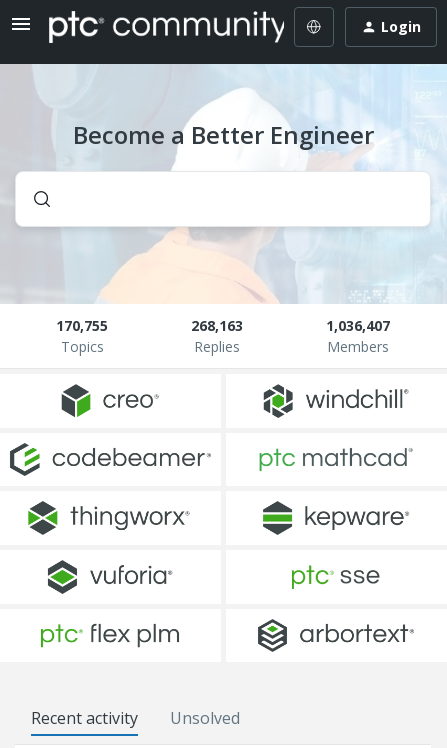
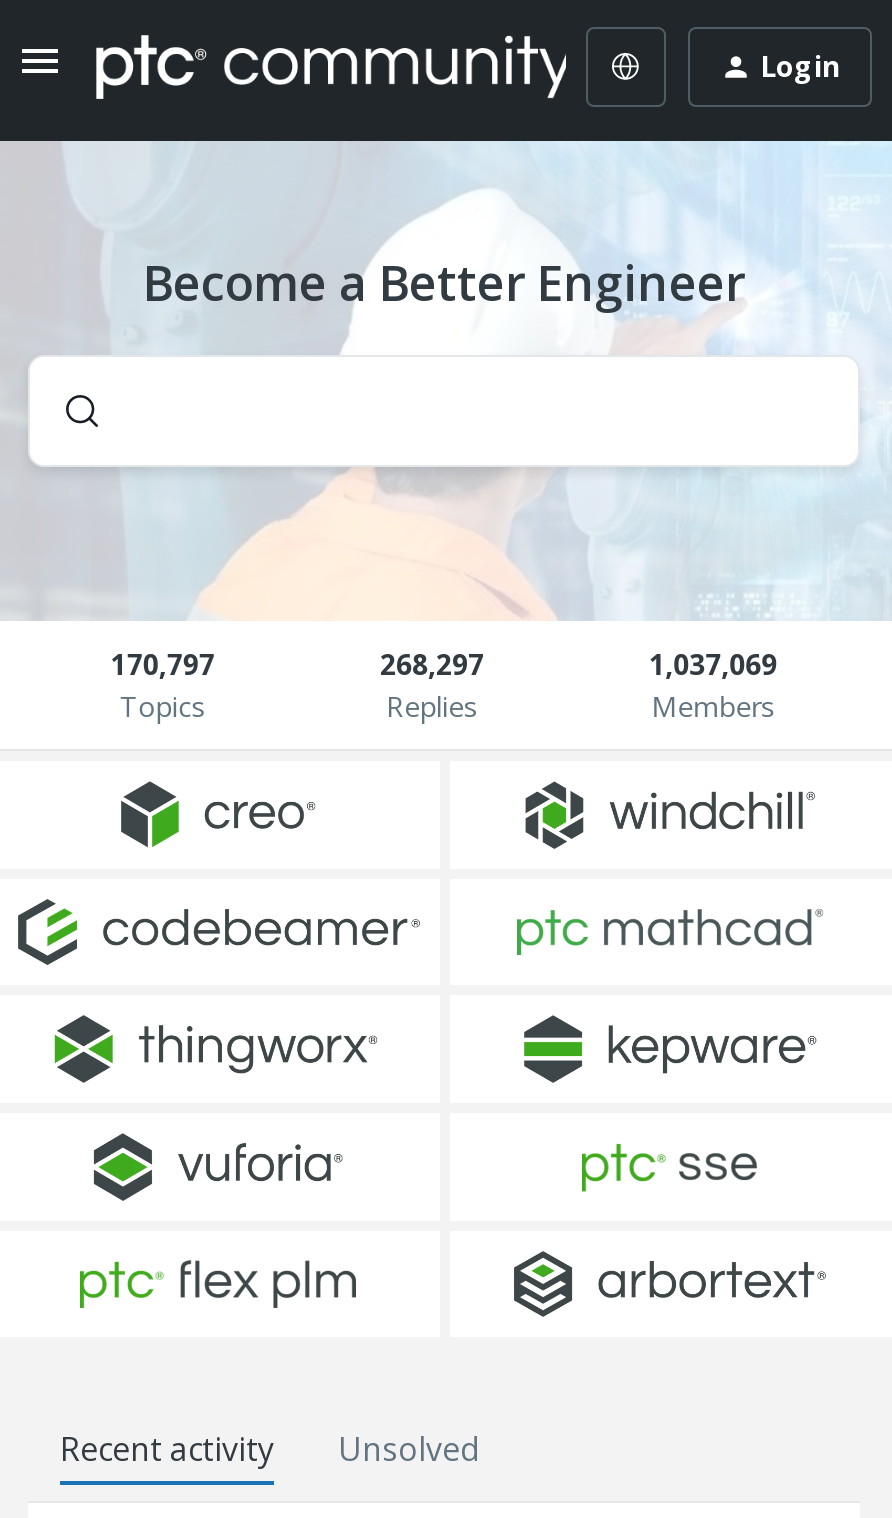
- 170,755
+ 170,797

- 268,163
+ 268,297

- 1,036,407
+ 1,037,069
